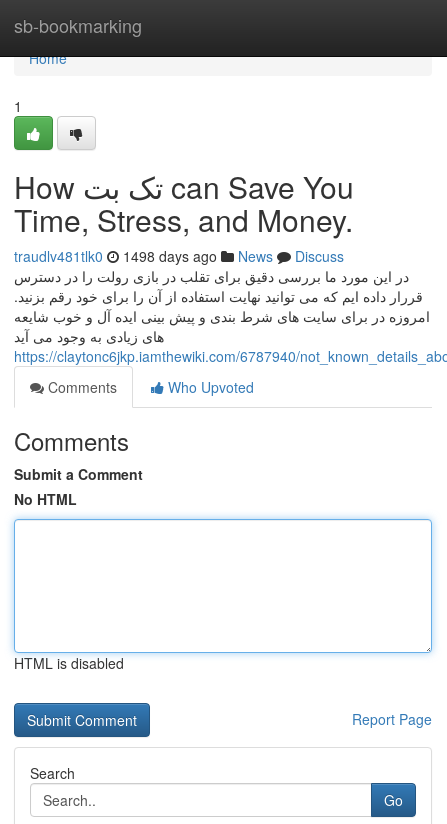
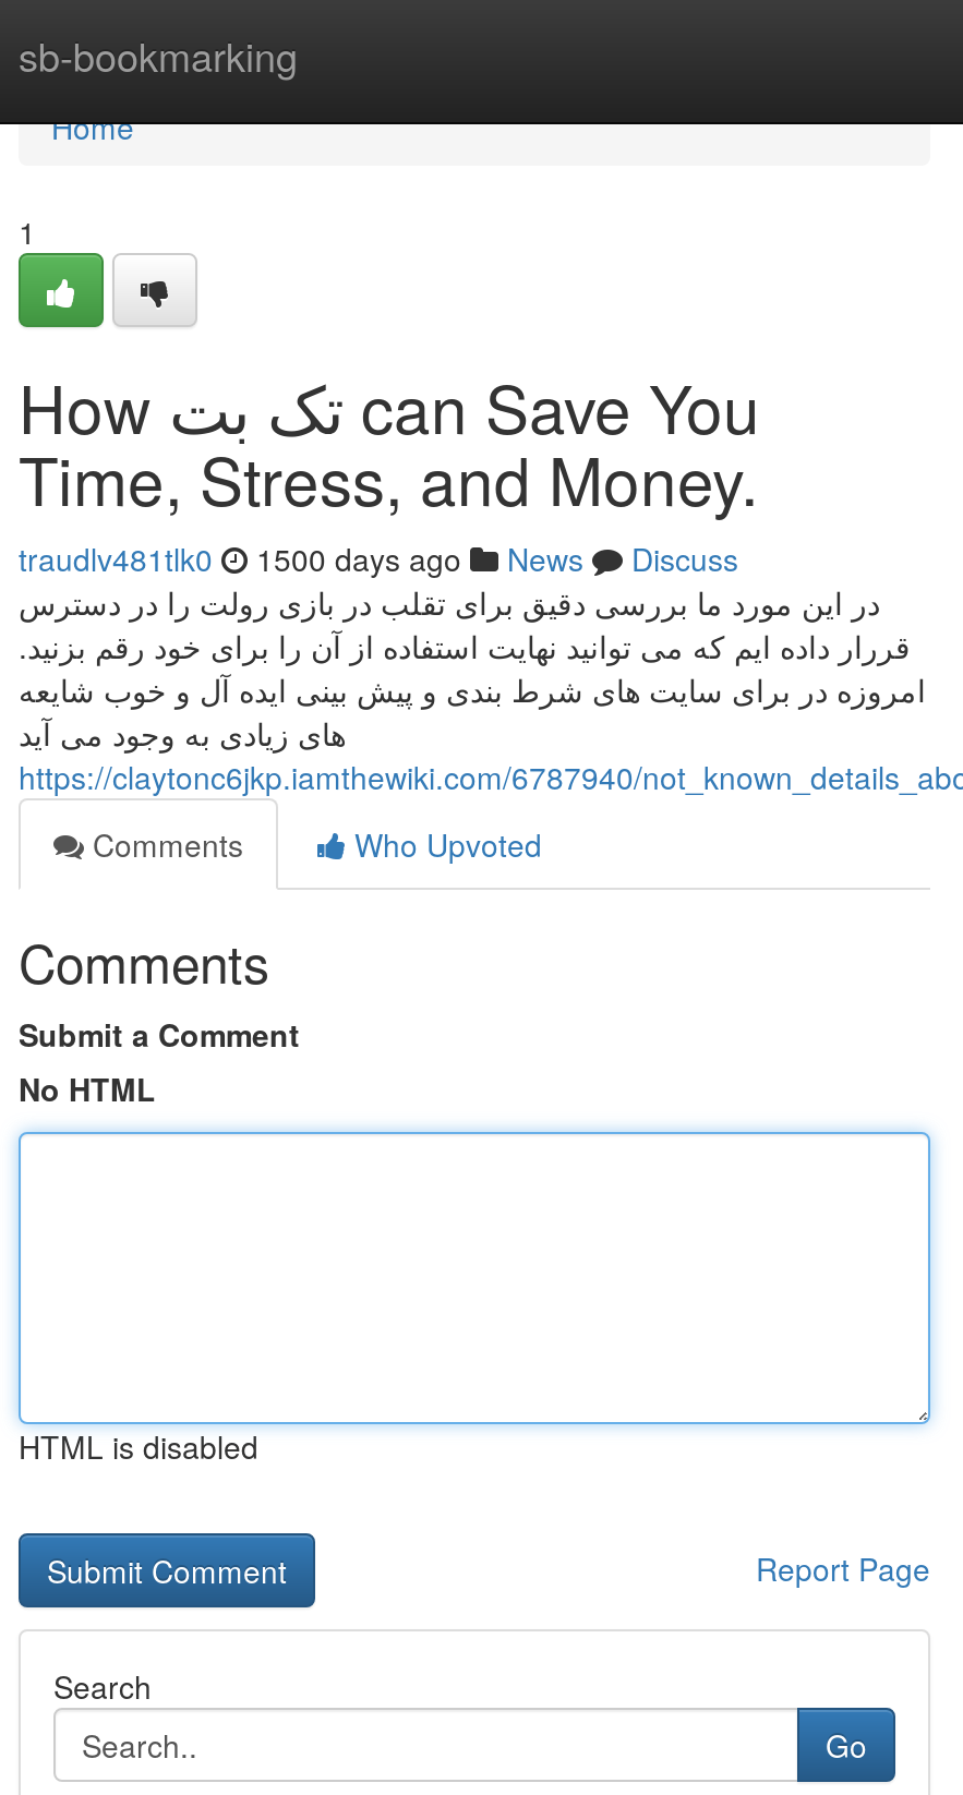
- traudlv481tlk0 1498 days ago News Discuss
+ traudlv481tlk0 1500 days ago News Discuss
